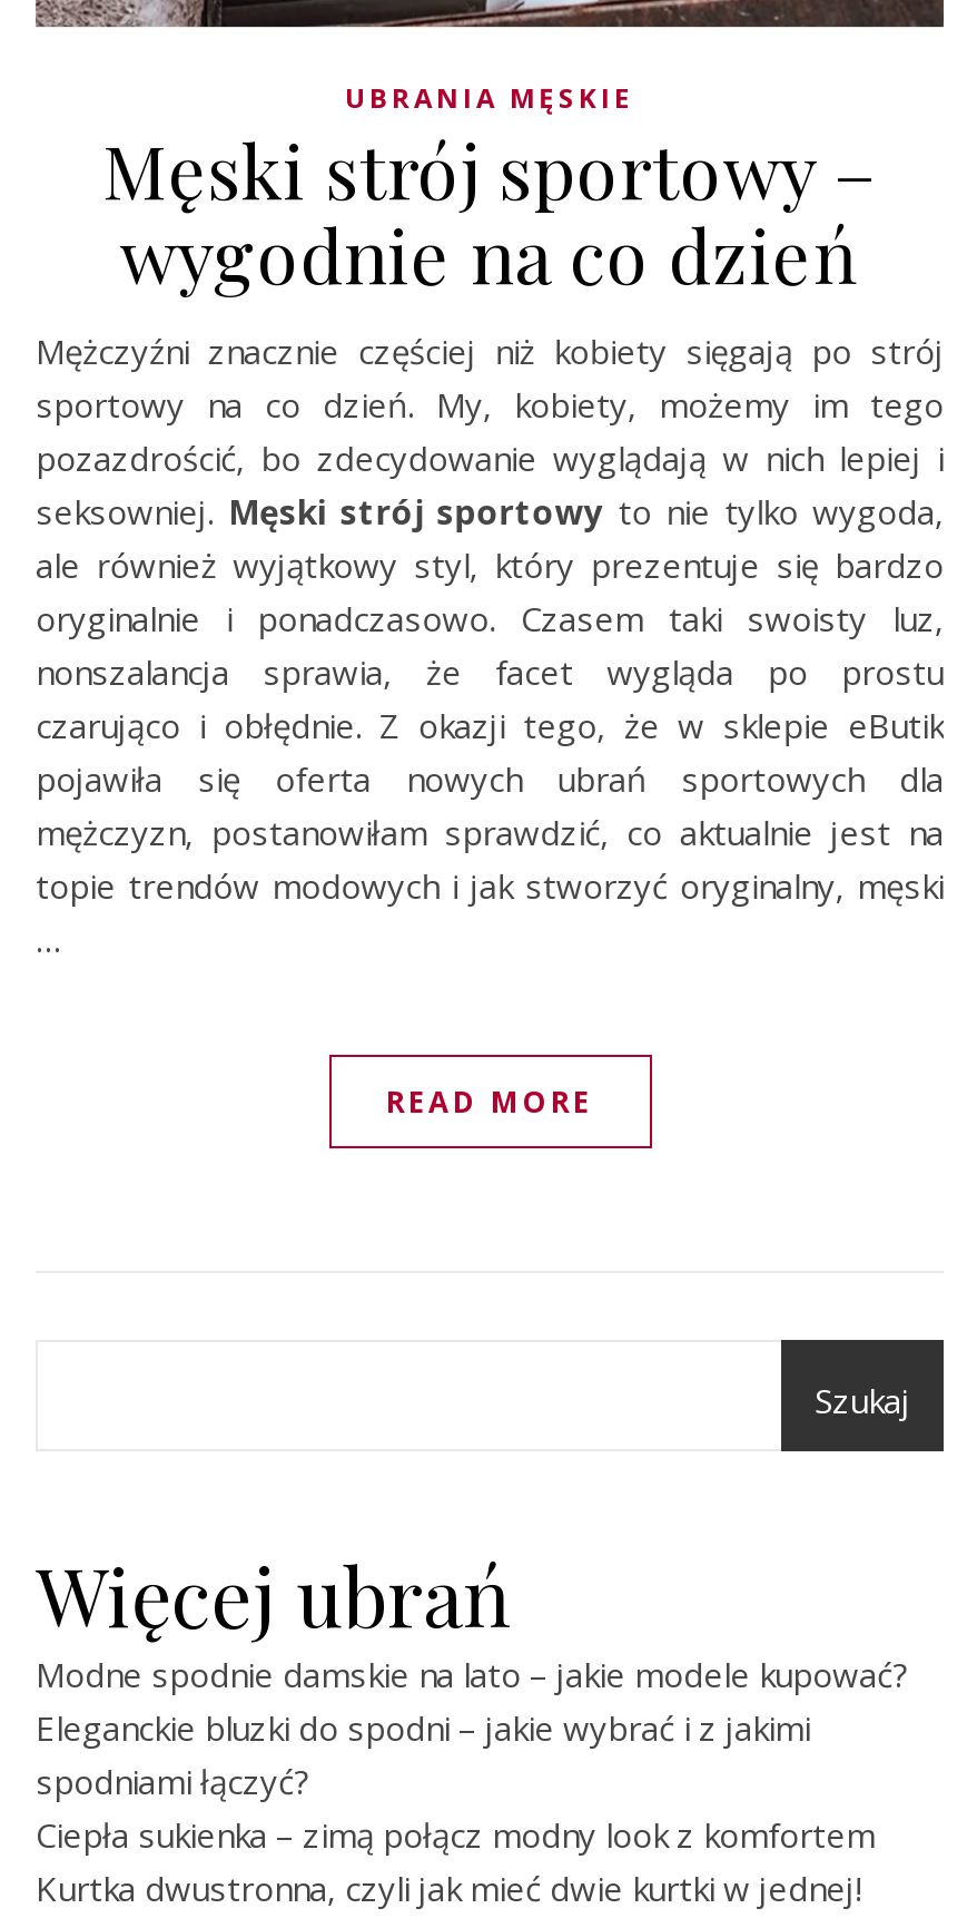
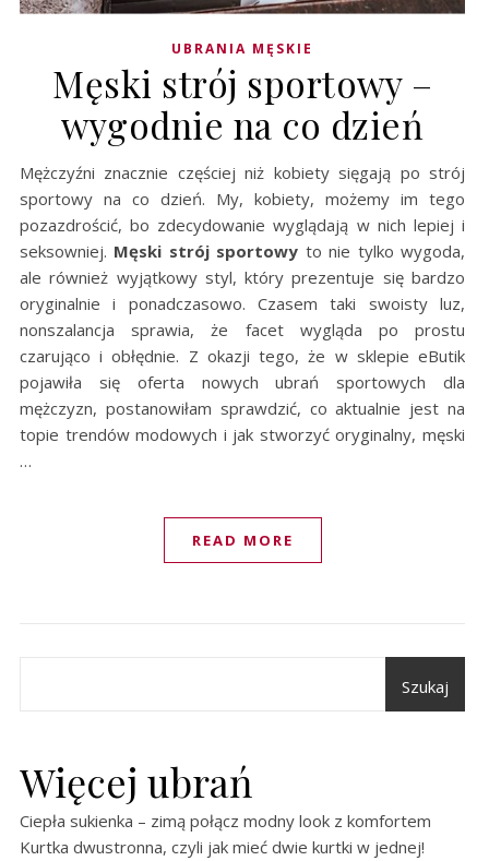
- Modne spodnie damskie na lato – jakie modele kupować?
- Eleganckie bluzki do spodni – jakie wybrać i z jakimi
- spodniami łączyć?
